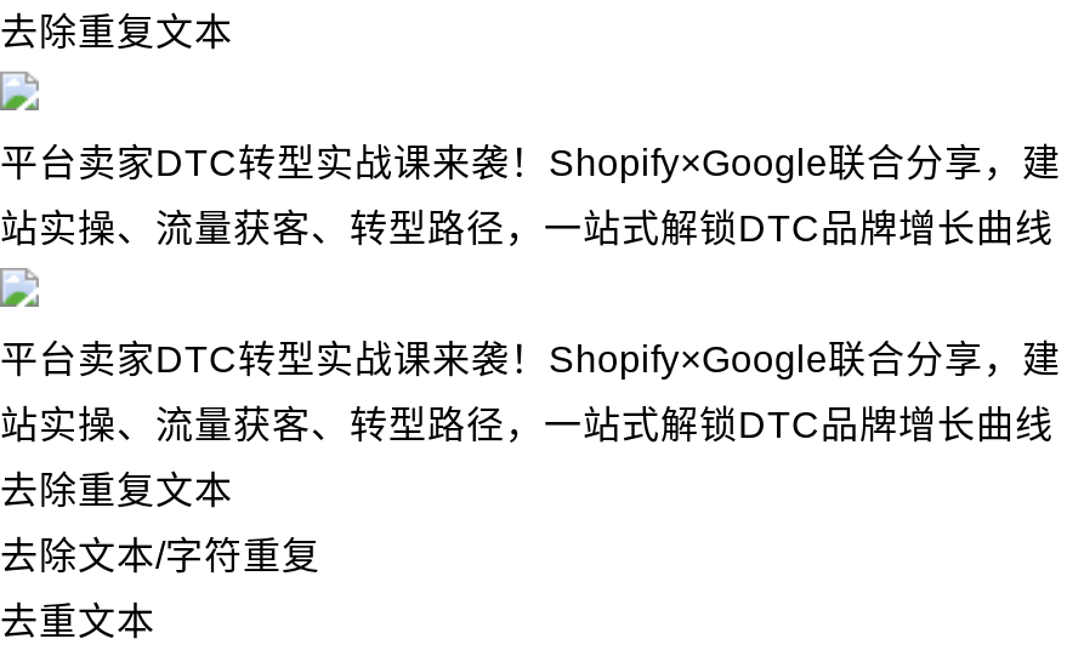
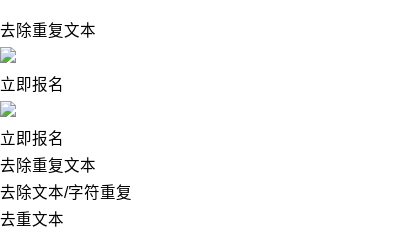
- 平台卖家DTC转型实战课来袭！Shopify×Google联合分享，建
- 站实操、流量获客、转型路径，一站式解锁DTC品牌增长曲线
- 平台卖家DTC转型实战课来袭！Shopify×Google联合分享，建
- 站实操、流量获客、转型路径，一站式解锁DTC品牌增长曲线
+ 立即报名
+ 立即报名
